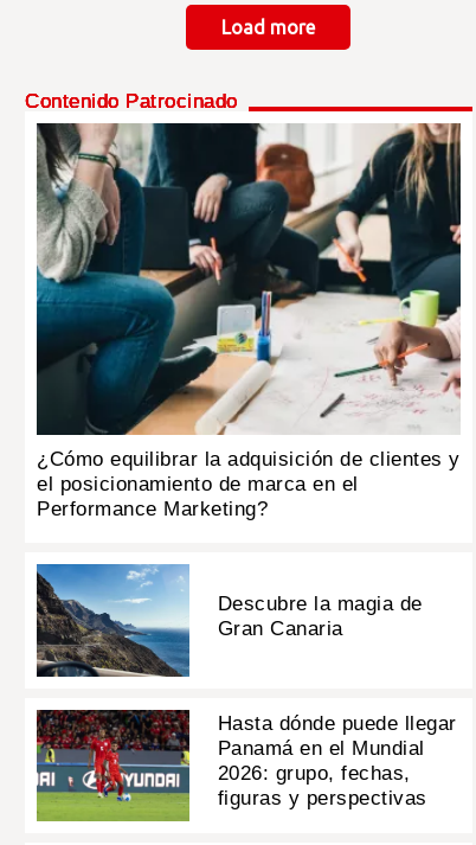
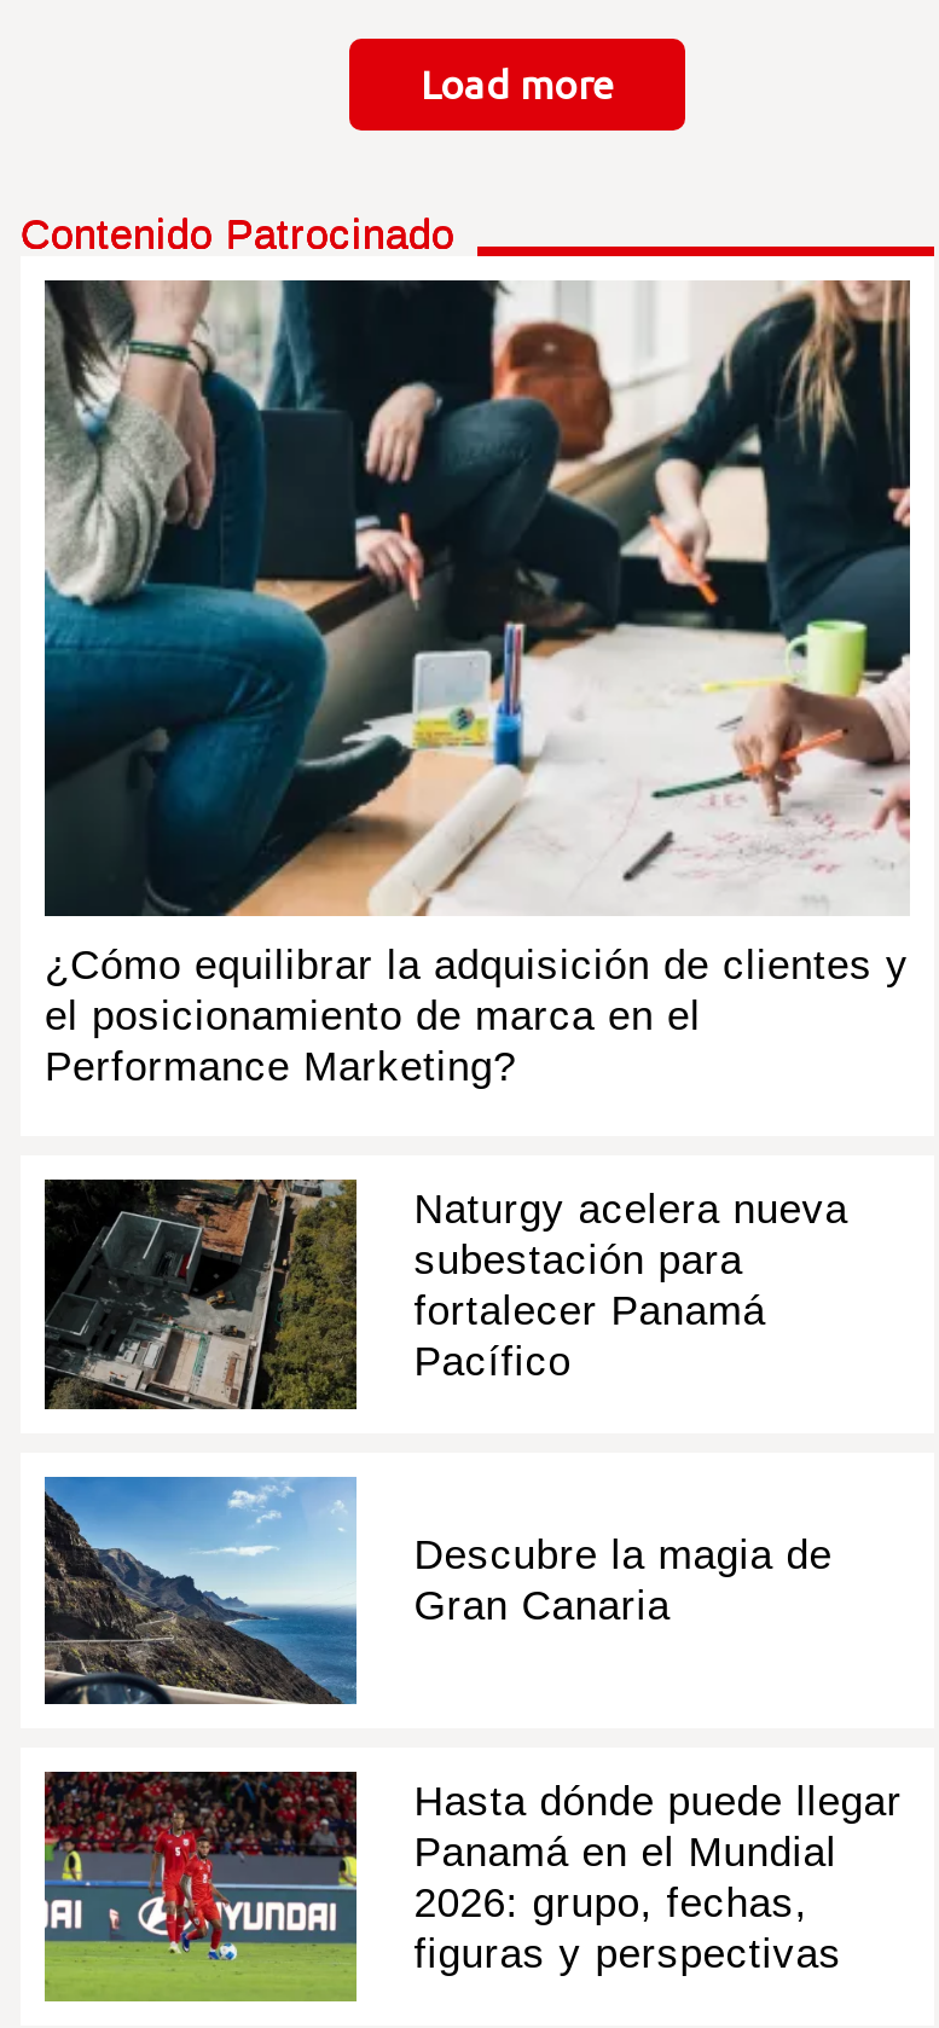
+ [image]
+ Naturgy acelera nueva
+ subestación para
+ fortalecer Panamá
+ Pacífico
